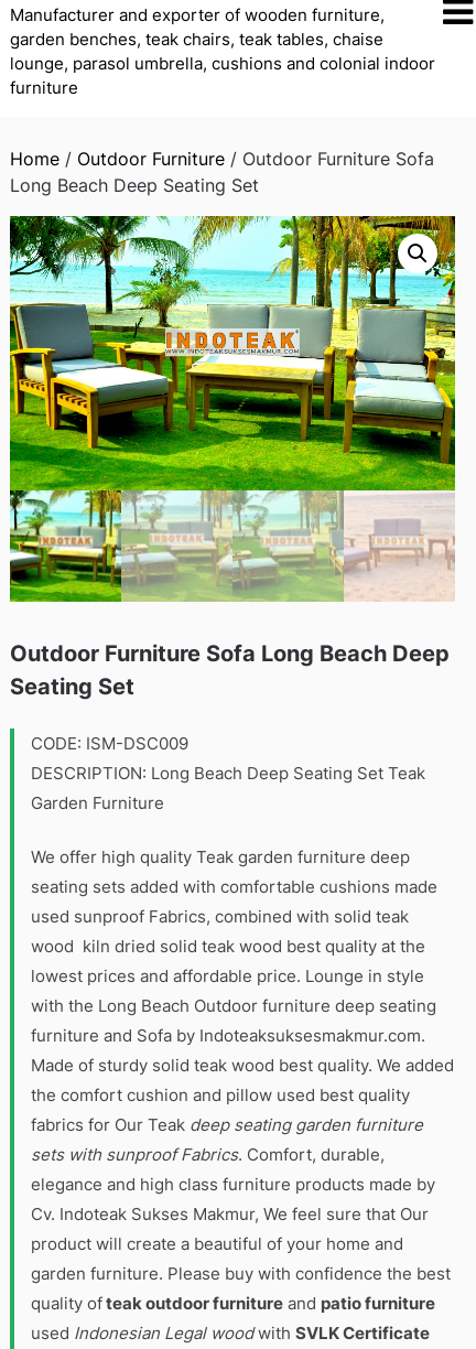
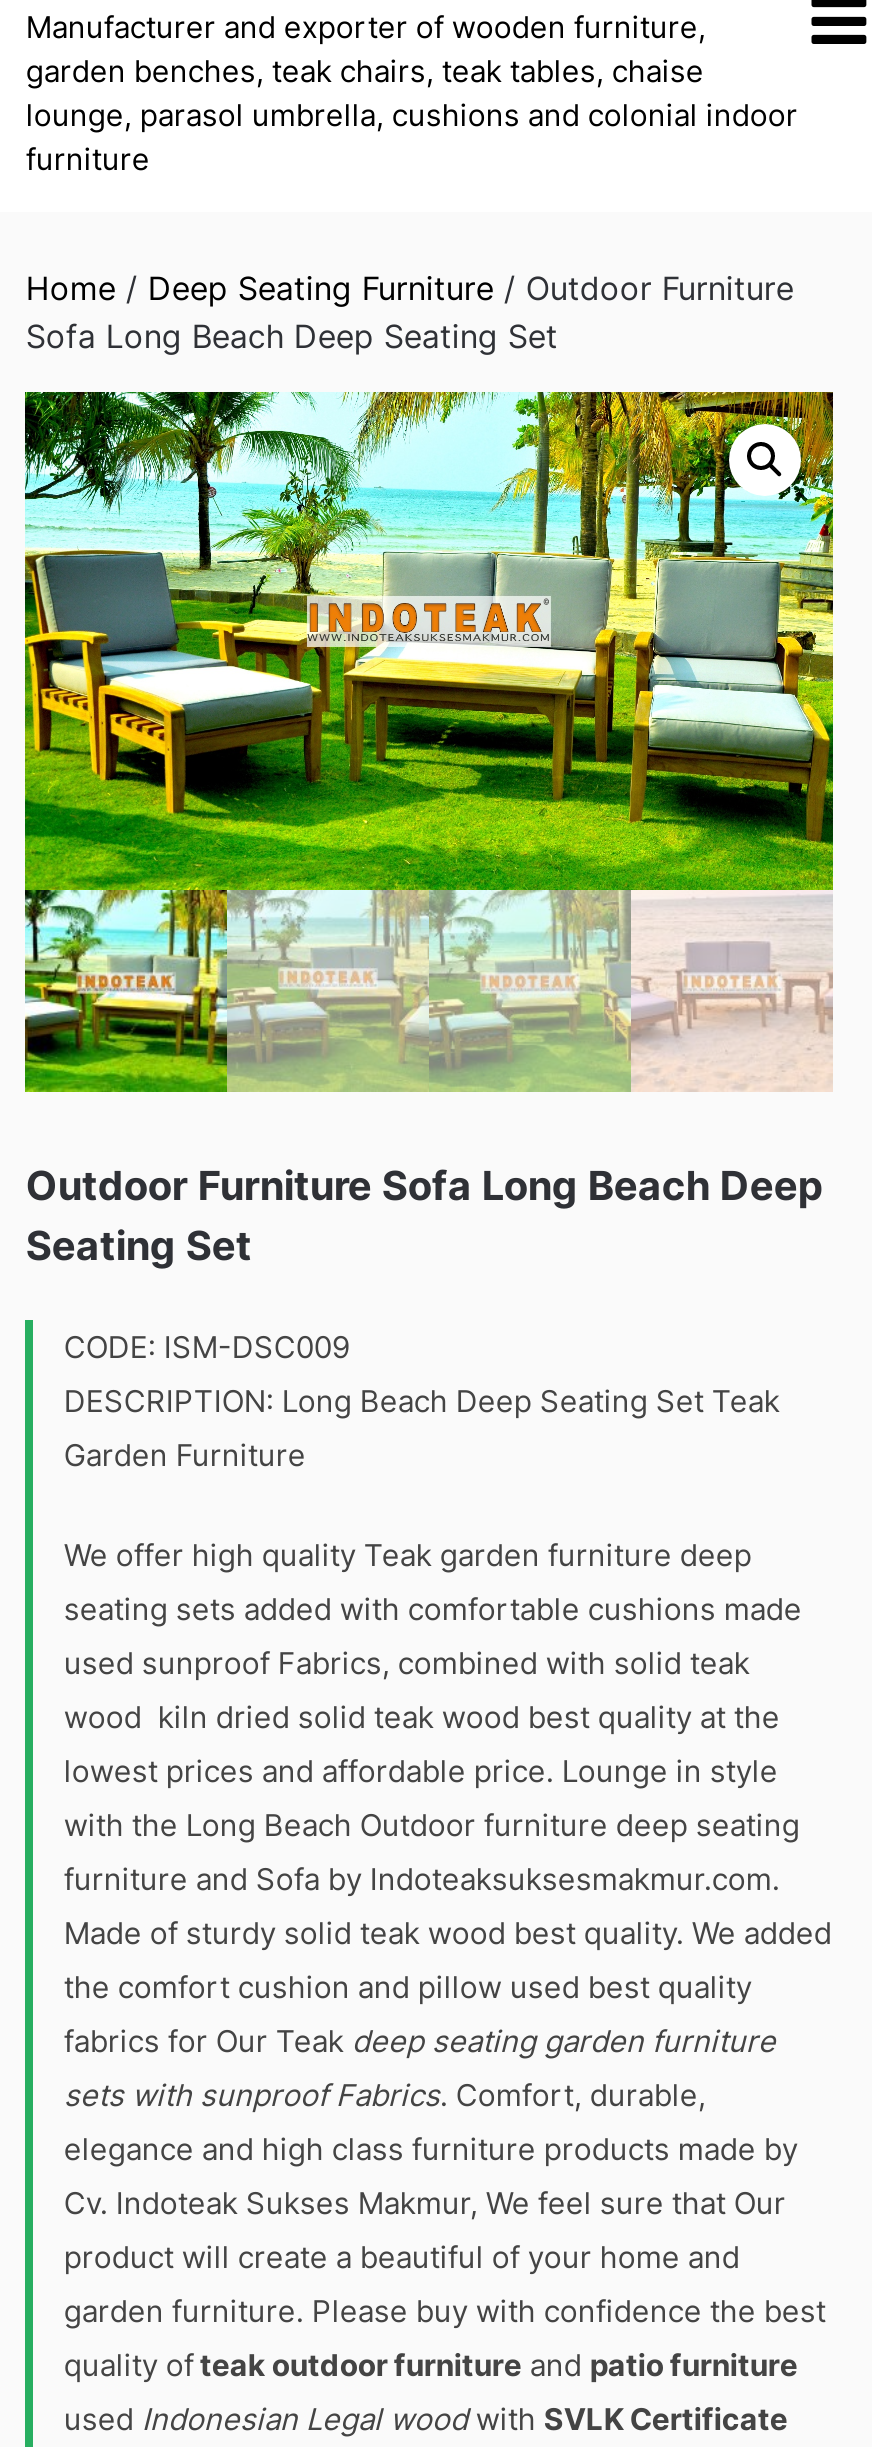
- Home / Outdoor Furniture / Outdoor Furniture Sofa
- Long Beach Deep Seating Set
+ Home / Deep Seating Furniture / Outdoor Furniture
+ Sofa Long Beach Deep Seating Set
